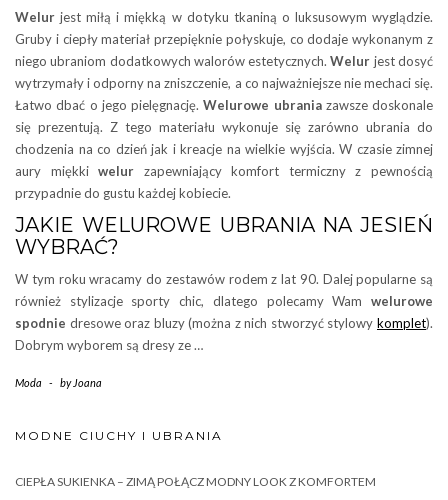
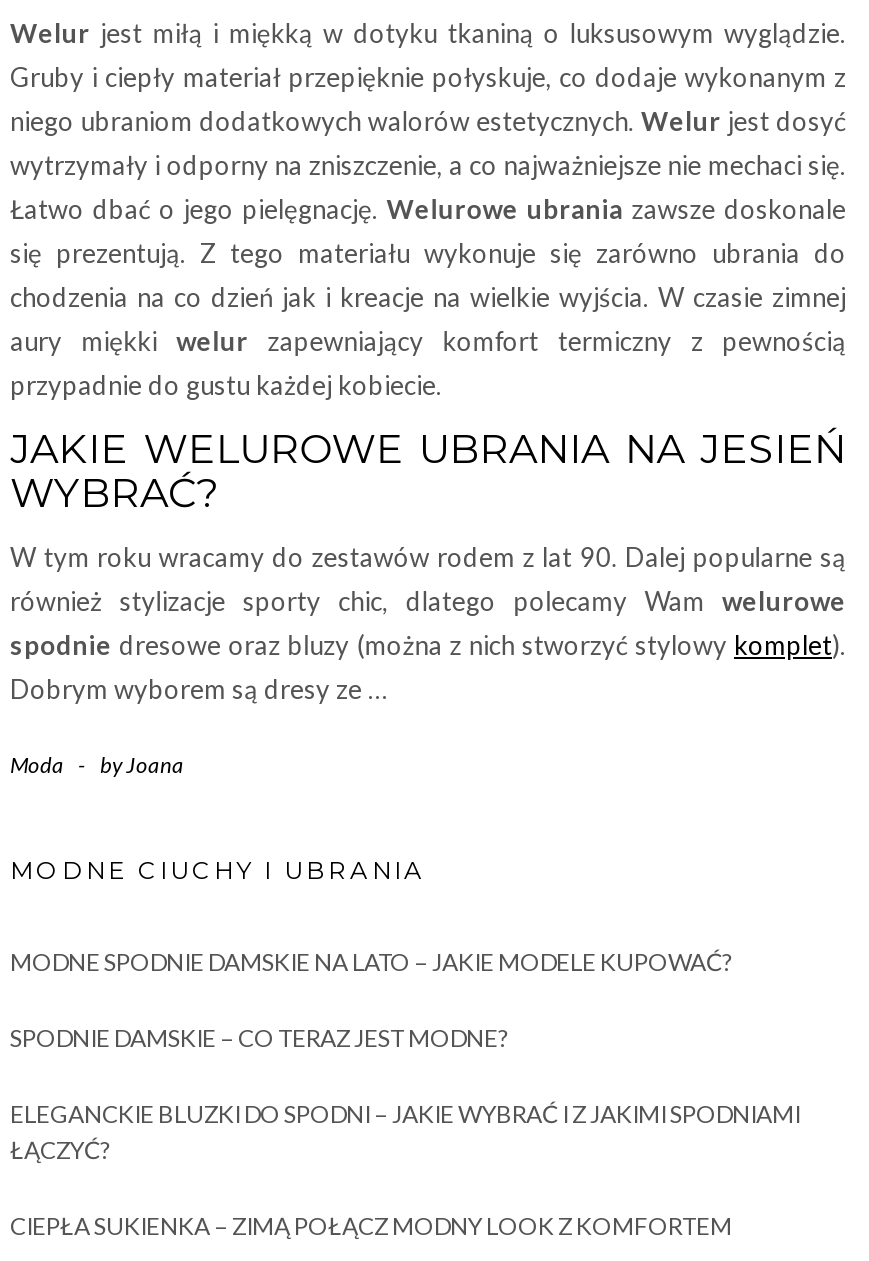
+ MODNE SPODNIE DAMSKIE NA LATO – JAKIE MODELE KUPOWAĆ?
+ SPODNIE DAMSKIE – CO TERAZ JEST MODNE?
+ ELEGANCKIE BLUZKI DO SPODNI – JAKIE WYBRAĆ I Z JAKIMI SPODNIAMI
+ ŁĄCZYĆ?
